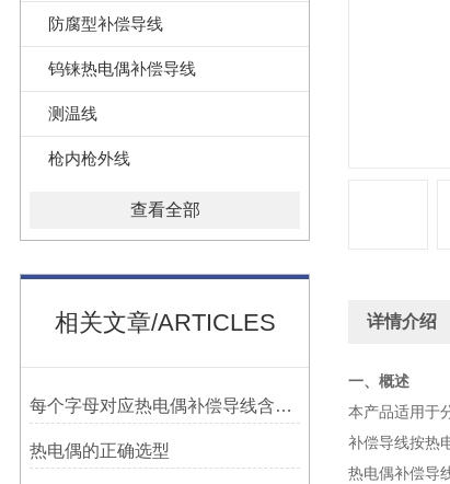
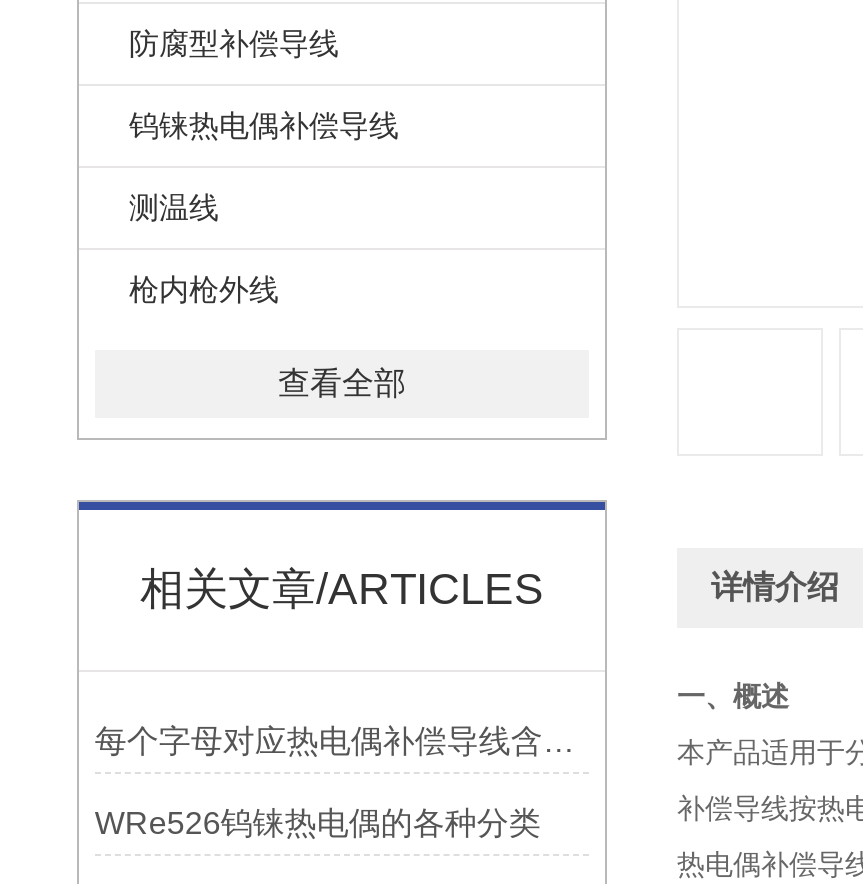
- 热电偶的正确选型
+ WRe526钨铼热电偶的各种分类
